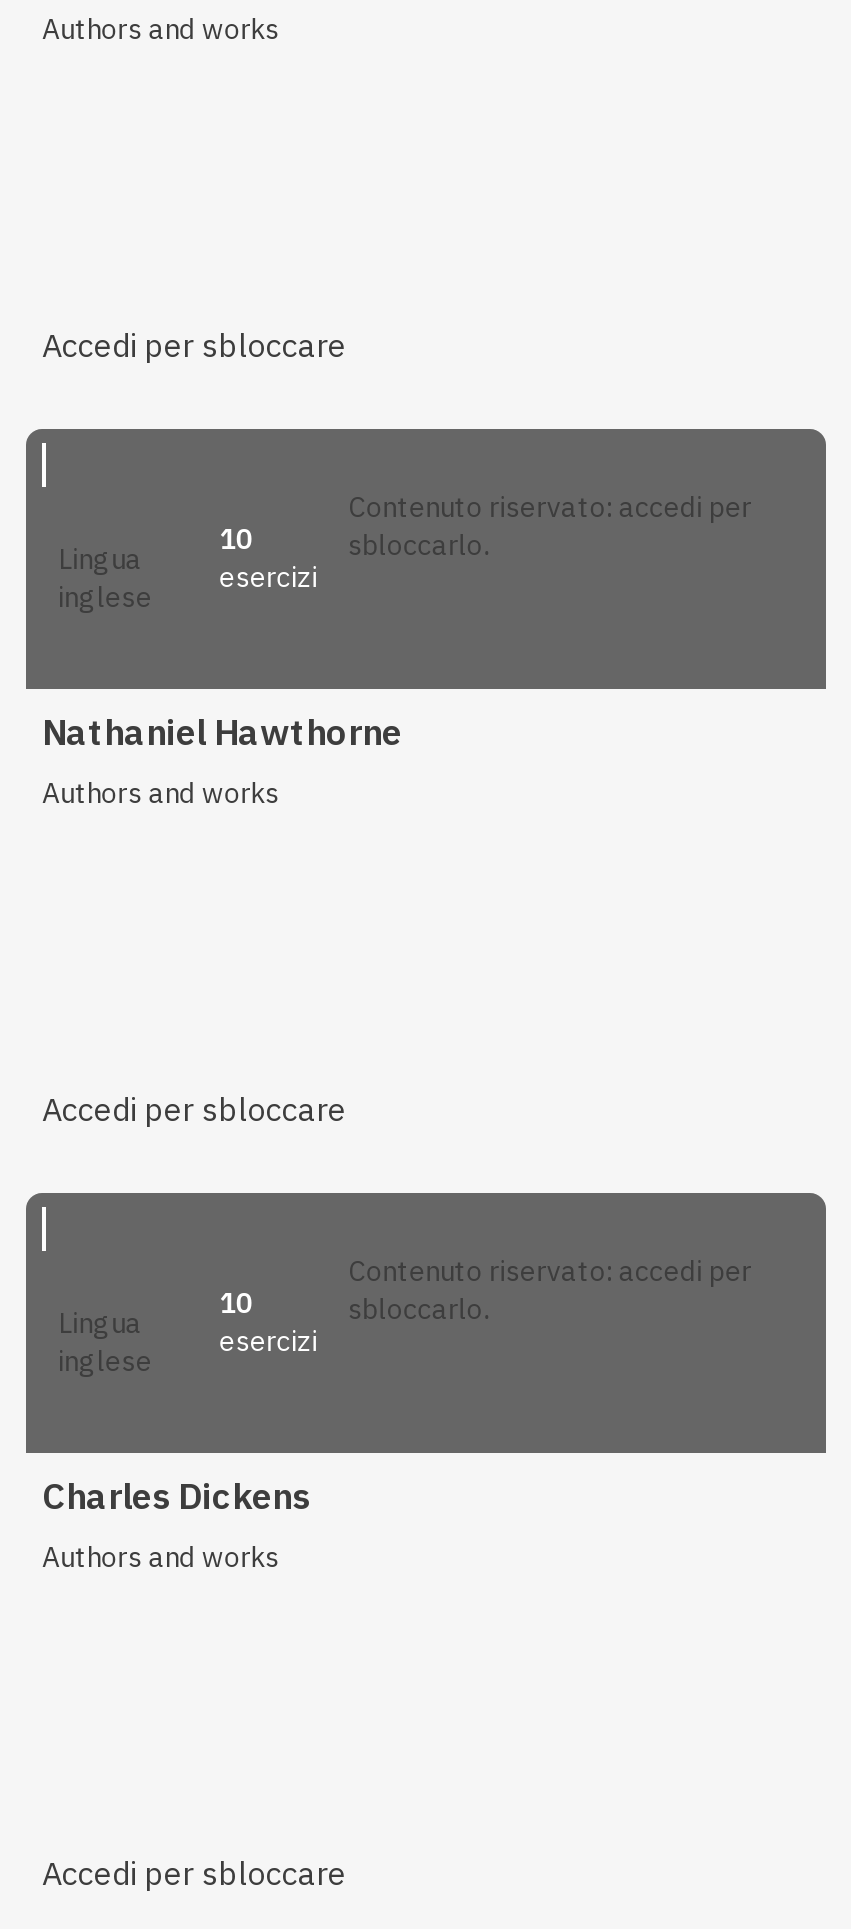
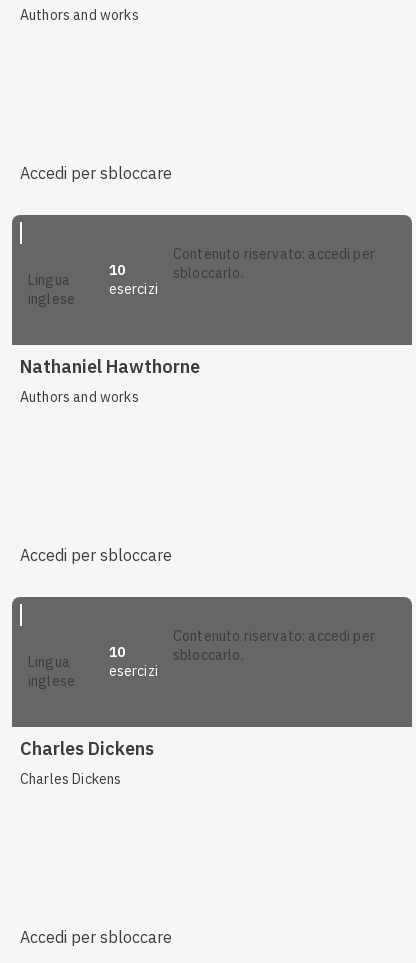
- Authors and works
+ Charles Dickens
